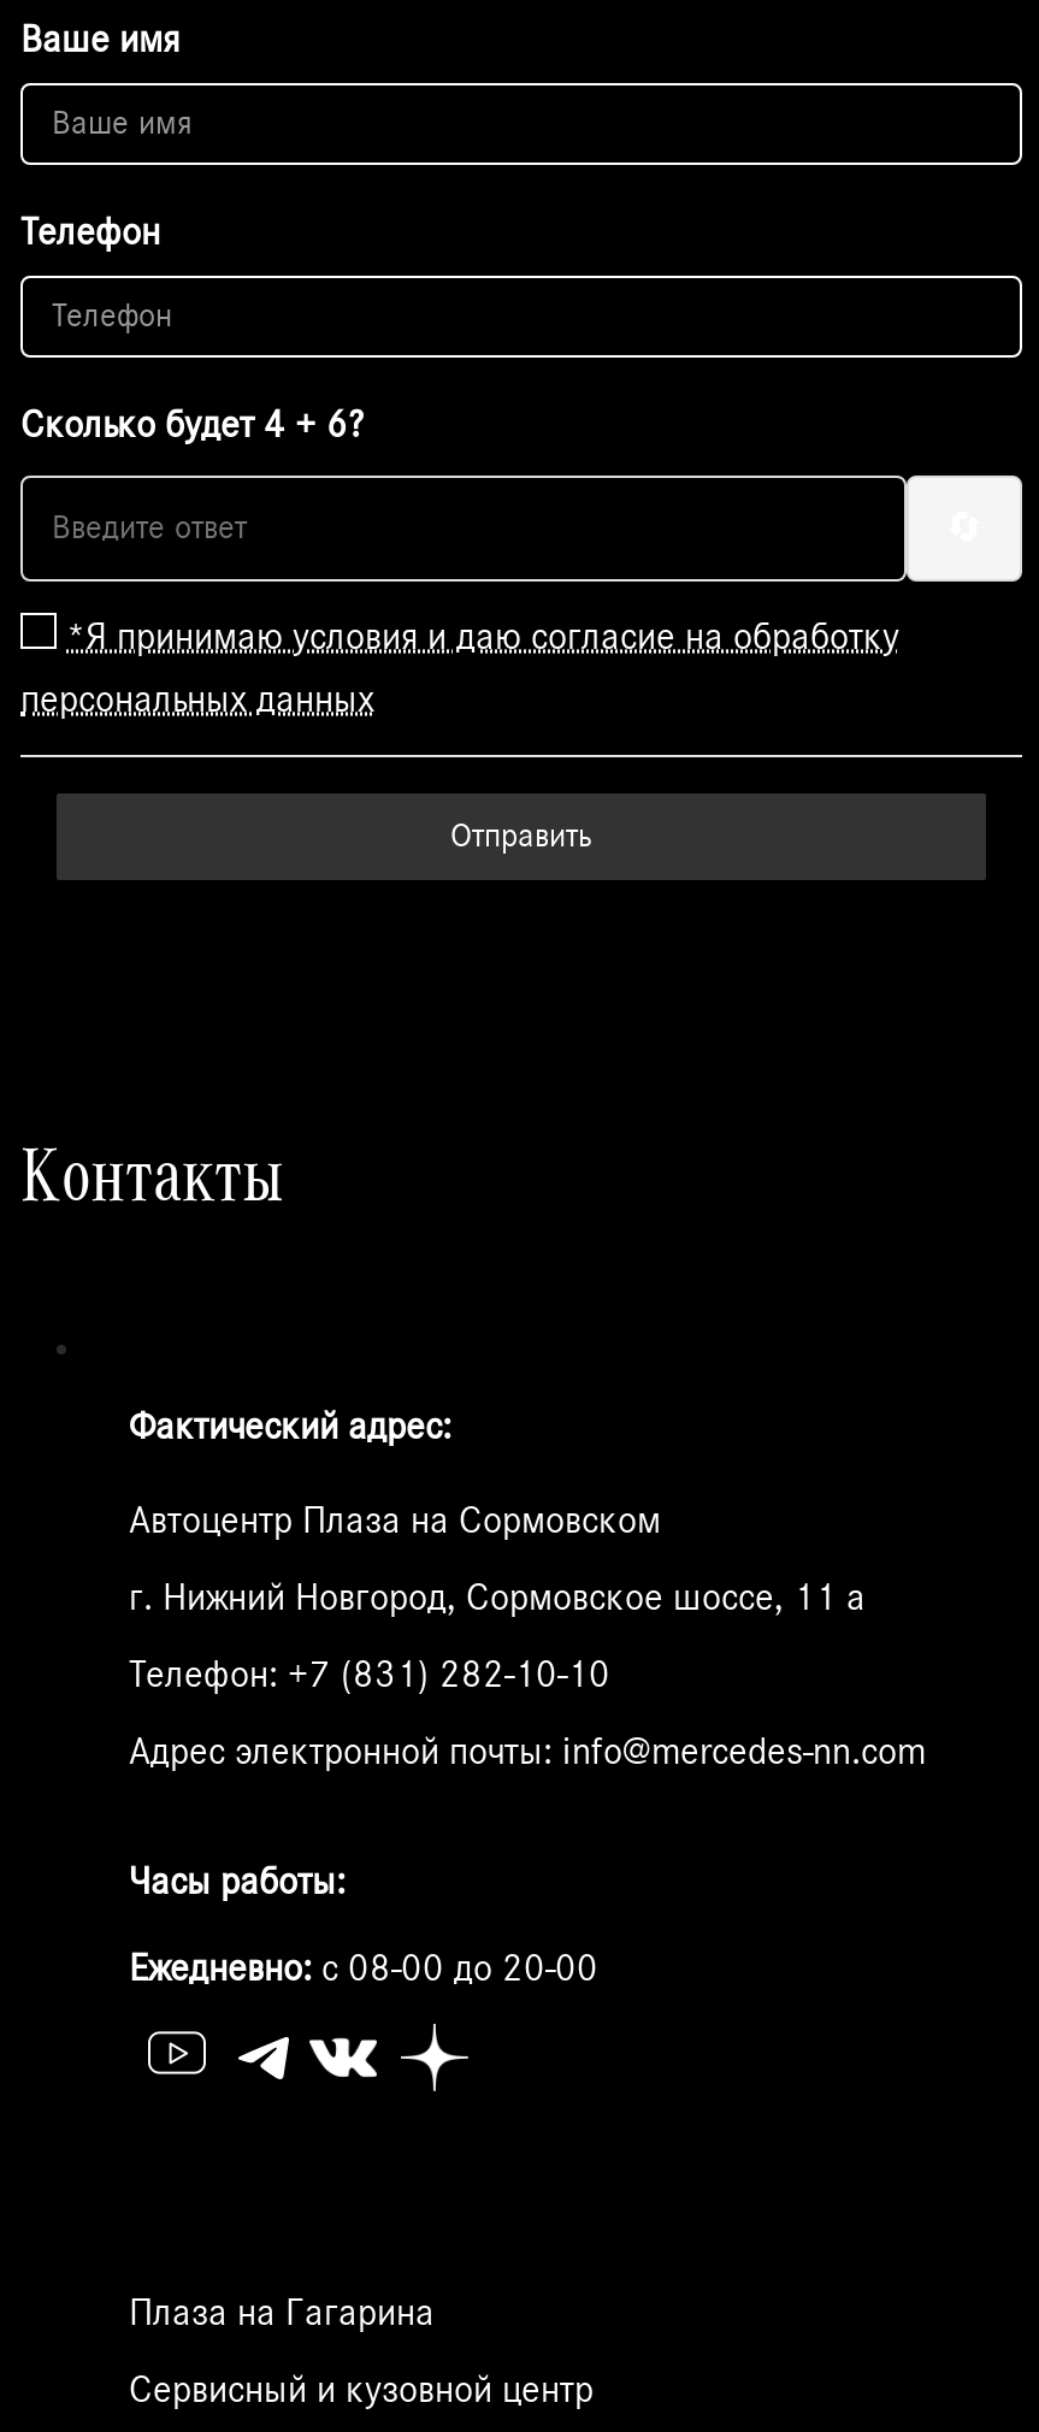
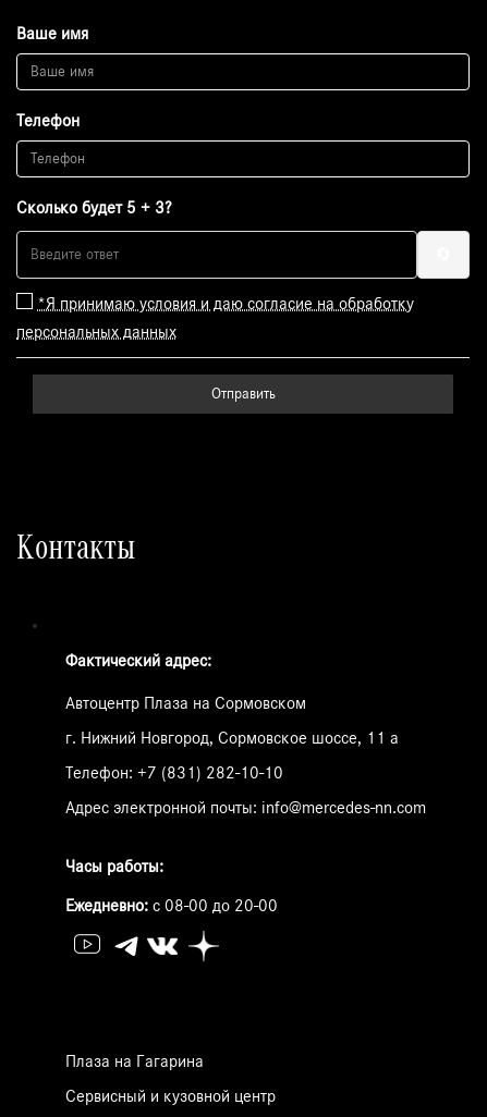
- Сколько будет 4 + 6?
+ Сколько будет 5 + 3?
